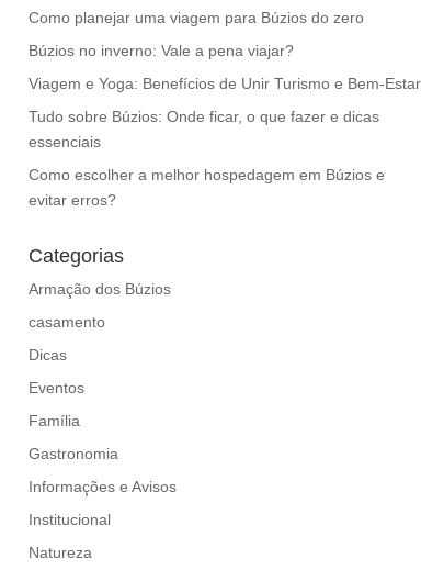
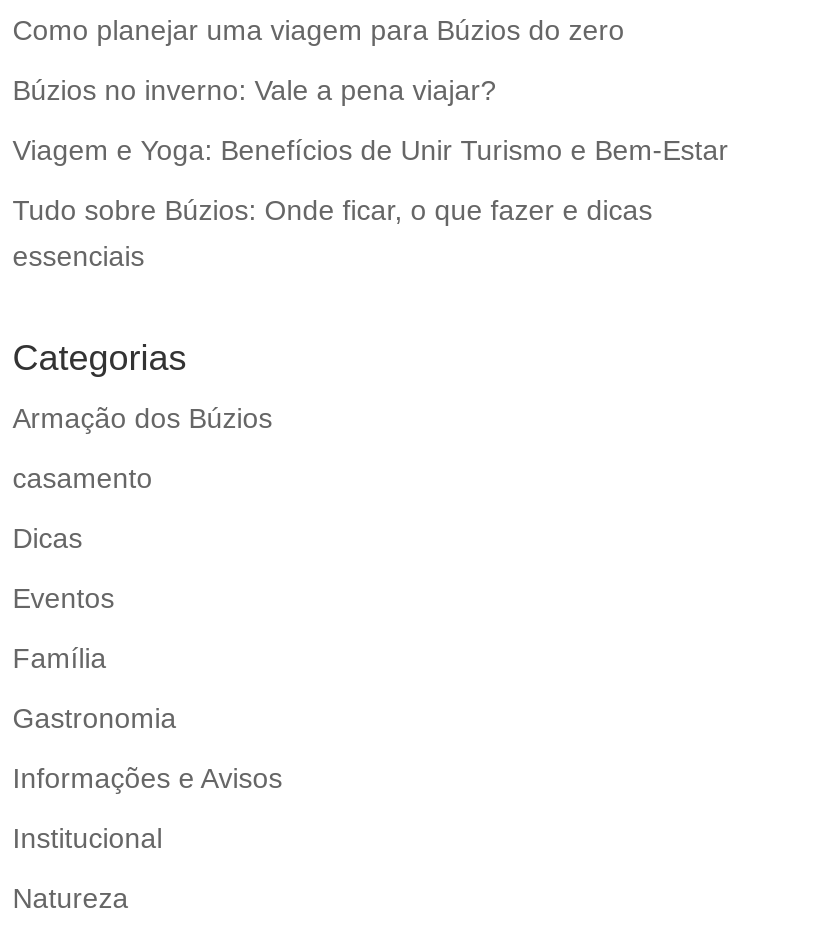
- Como escolher a melhor hospedagem em Búzios e
- evitar erros?
